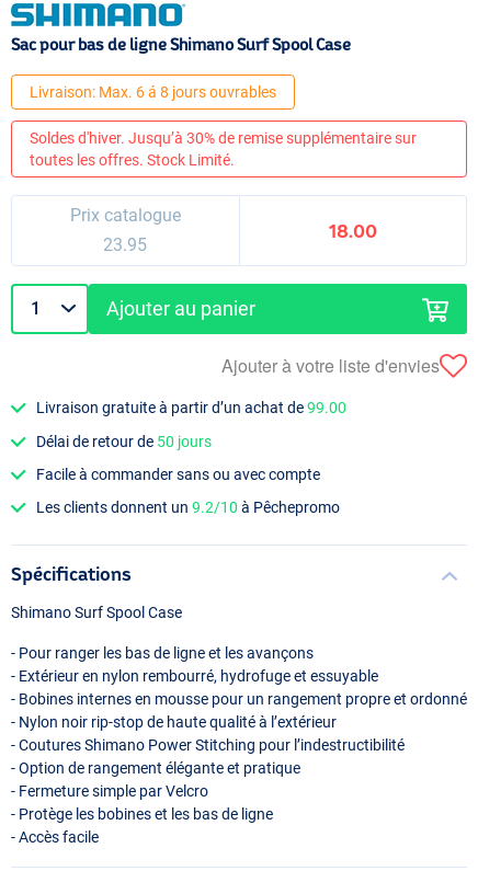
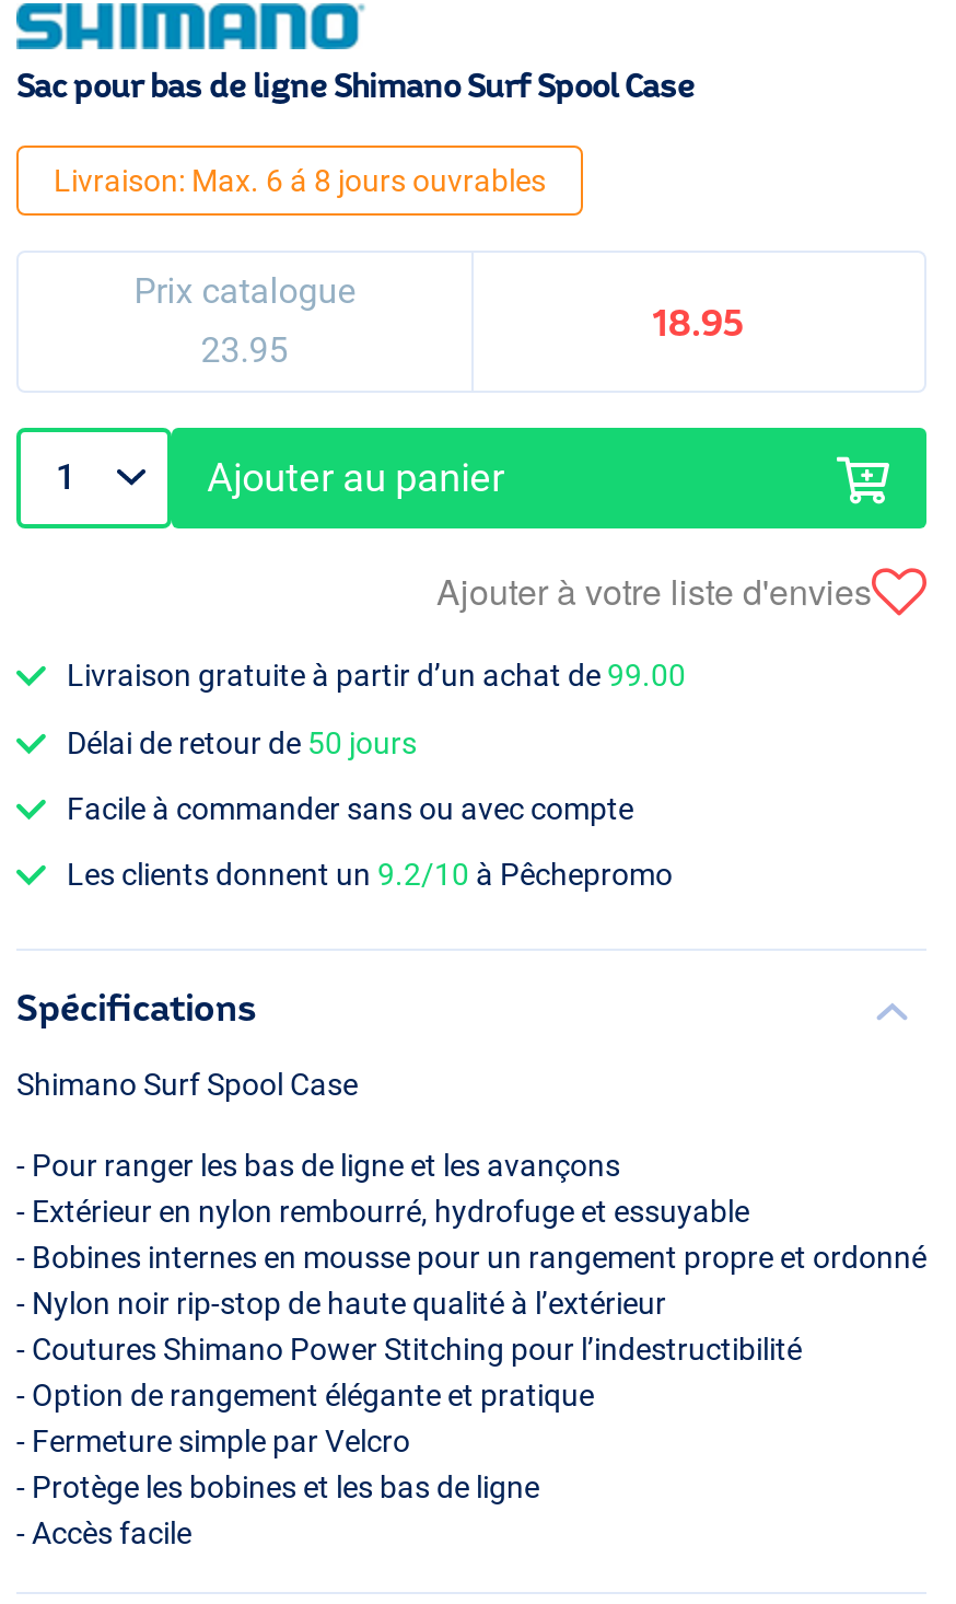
- Soldes d'hiver. Jusqu’à 30% de remise supplémentaire sur
- toutes les offres. Stock Limité.

- 18.00
+ 18.95
